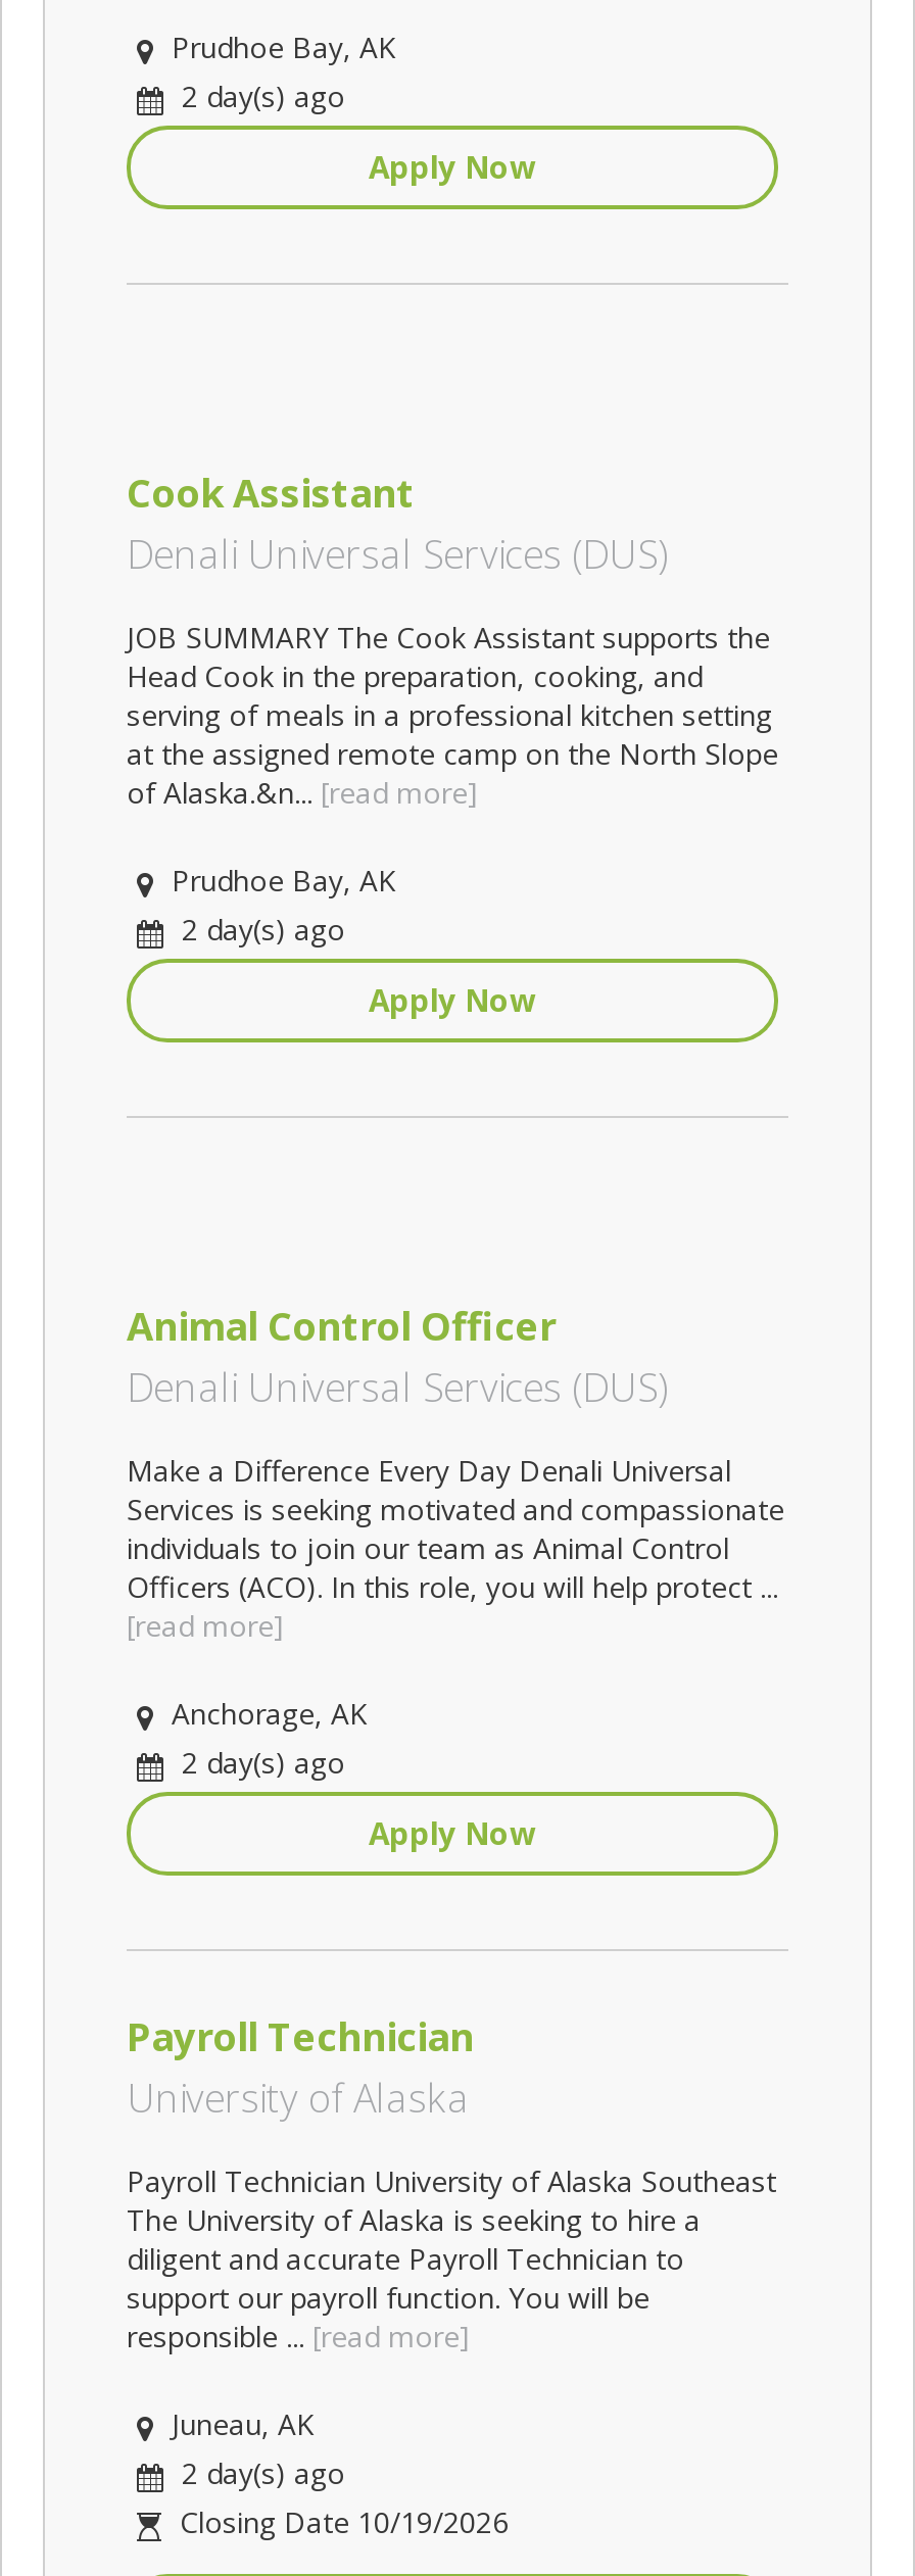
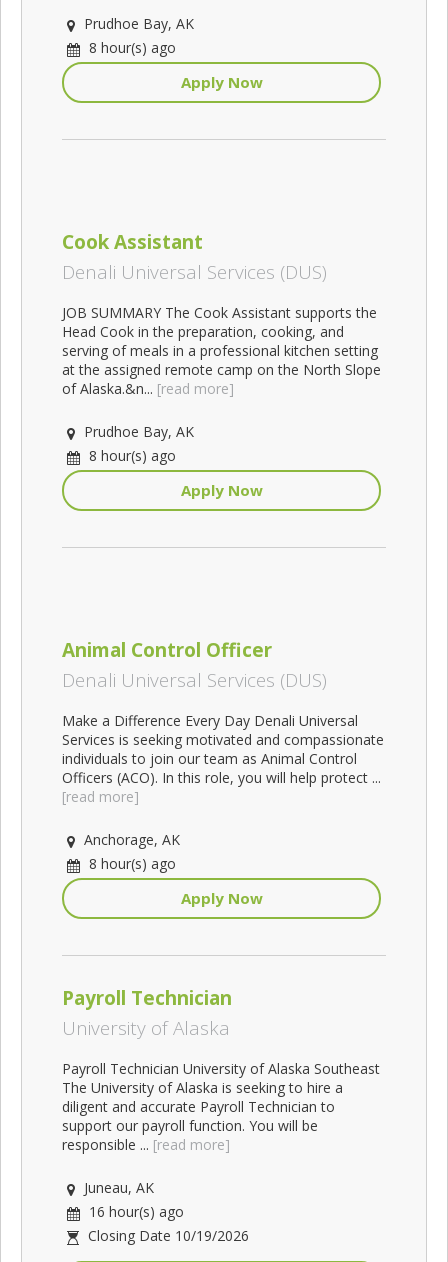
- 2 day(s) ago
+ 8 hour(s) ago

- 2 day(s) ago
+ 8 hour(s) ago

- 2 day(s) ago
+ 8 hour(s) ago

- 2 day(s) ago
+ 16 hour(s) ago
